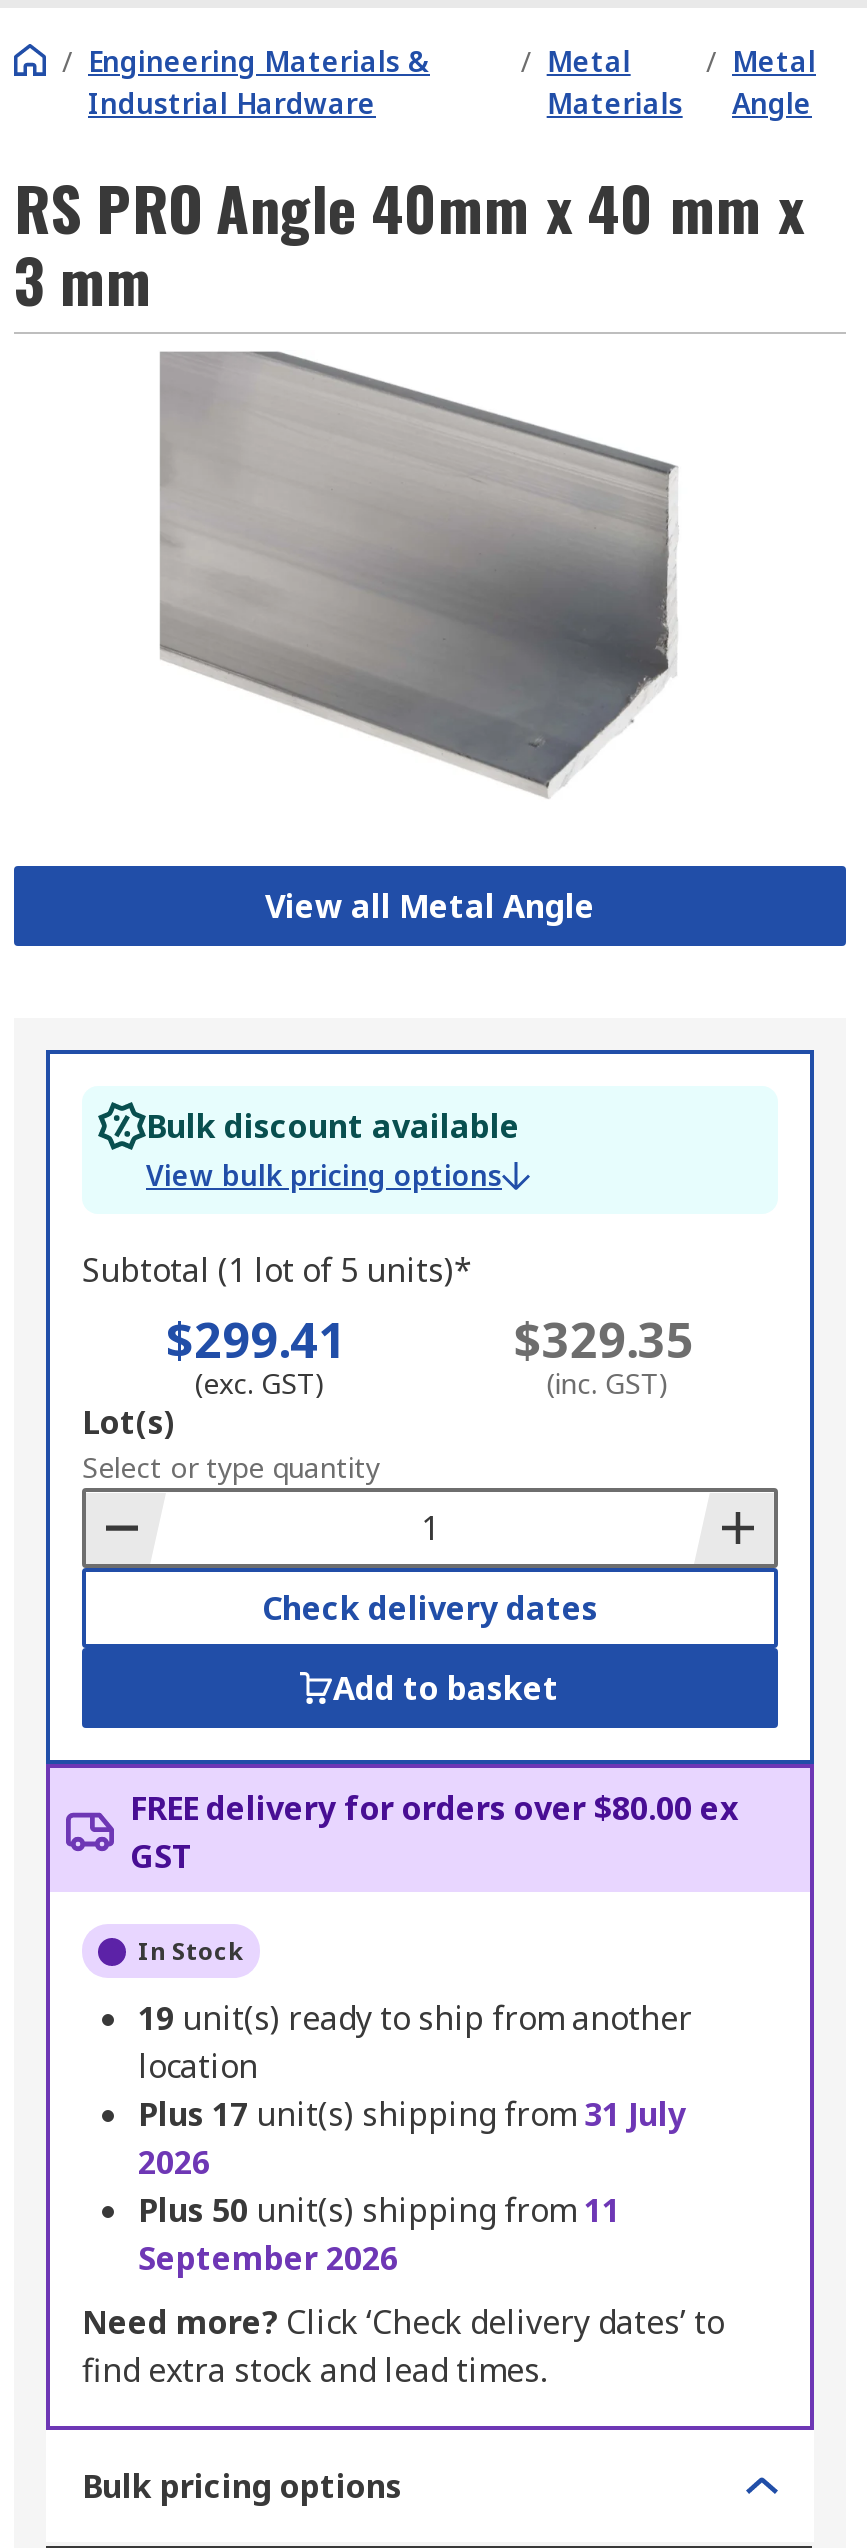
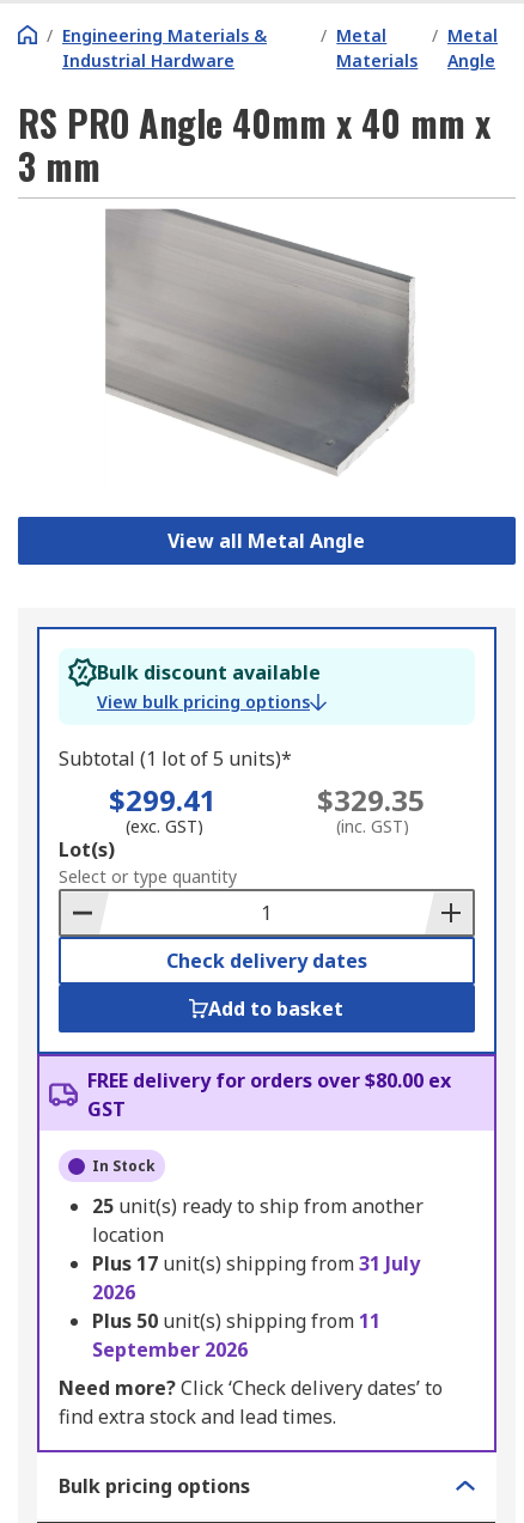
- 19 unit(s) ready to ship from another
+ 25 unit(s) ready to ship from another
